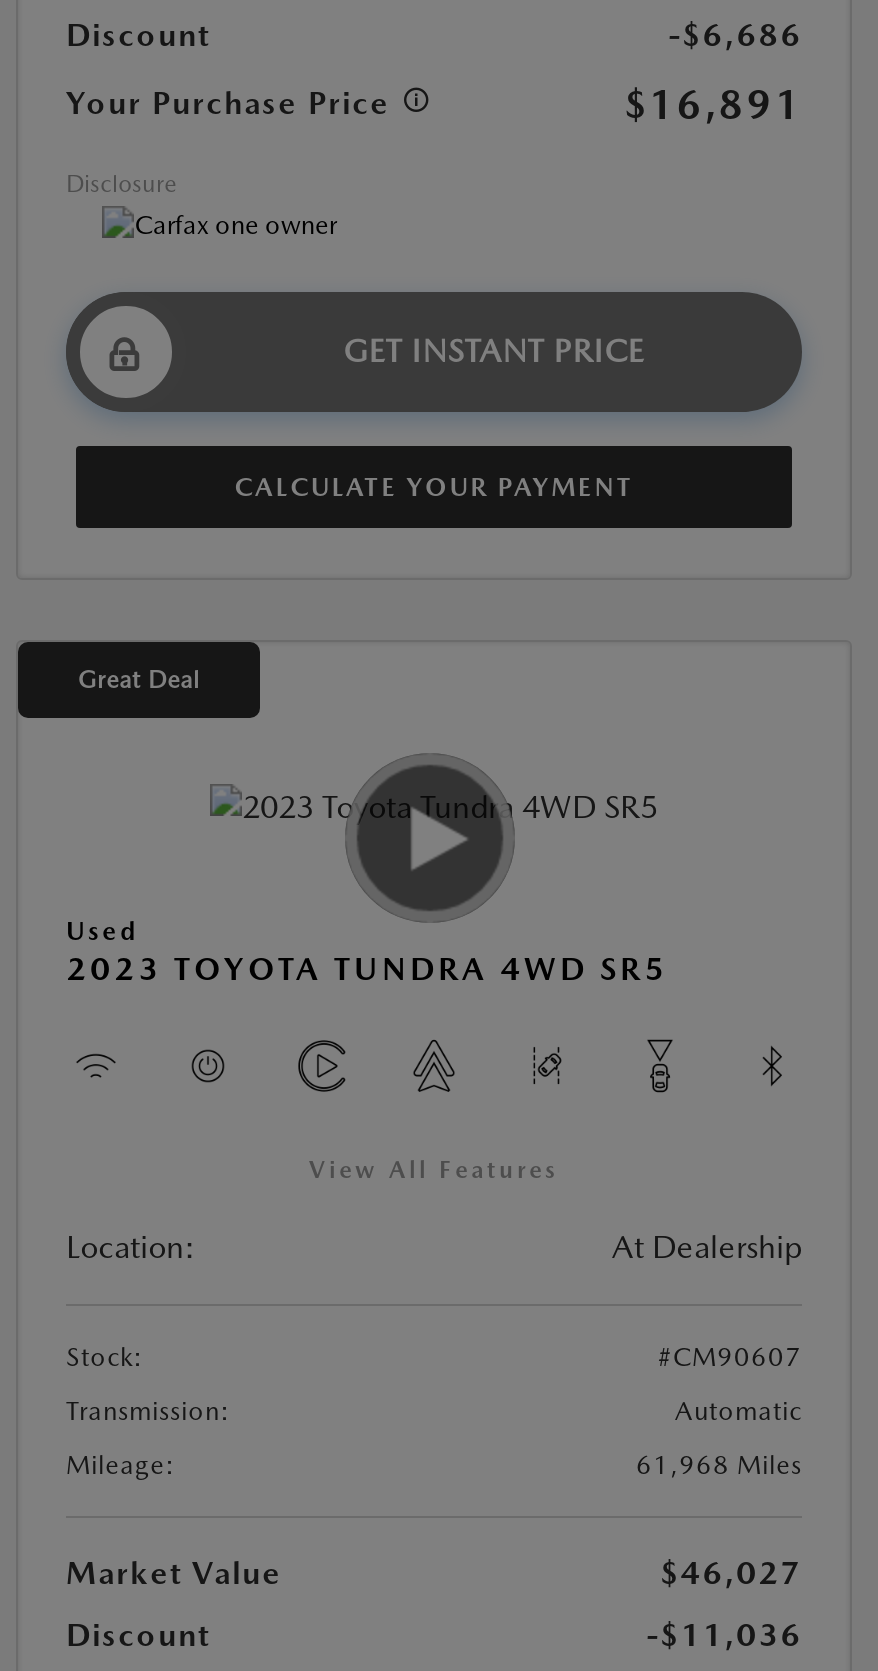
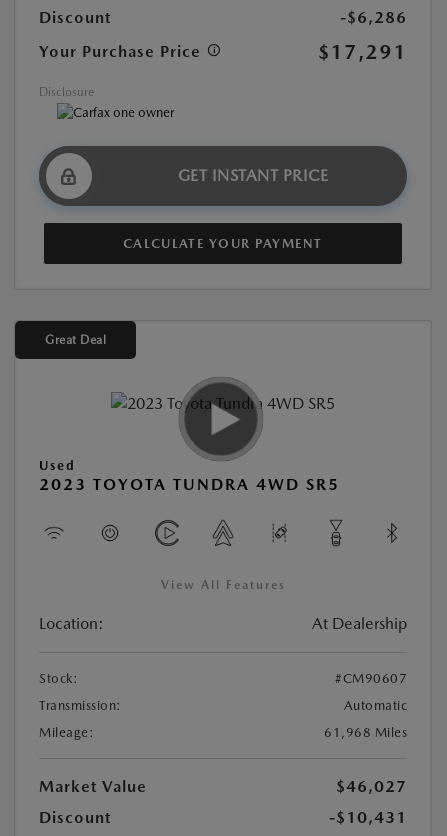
- -$6,686
+ -$6,286

- $16,891
+ $17,291

- -$11,036
+ -$10,431
